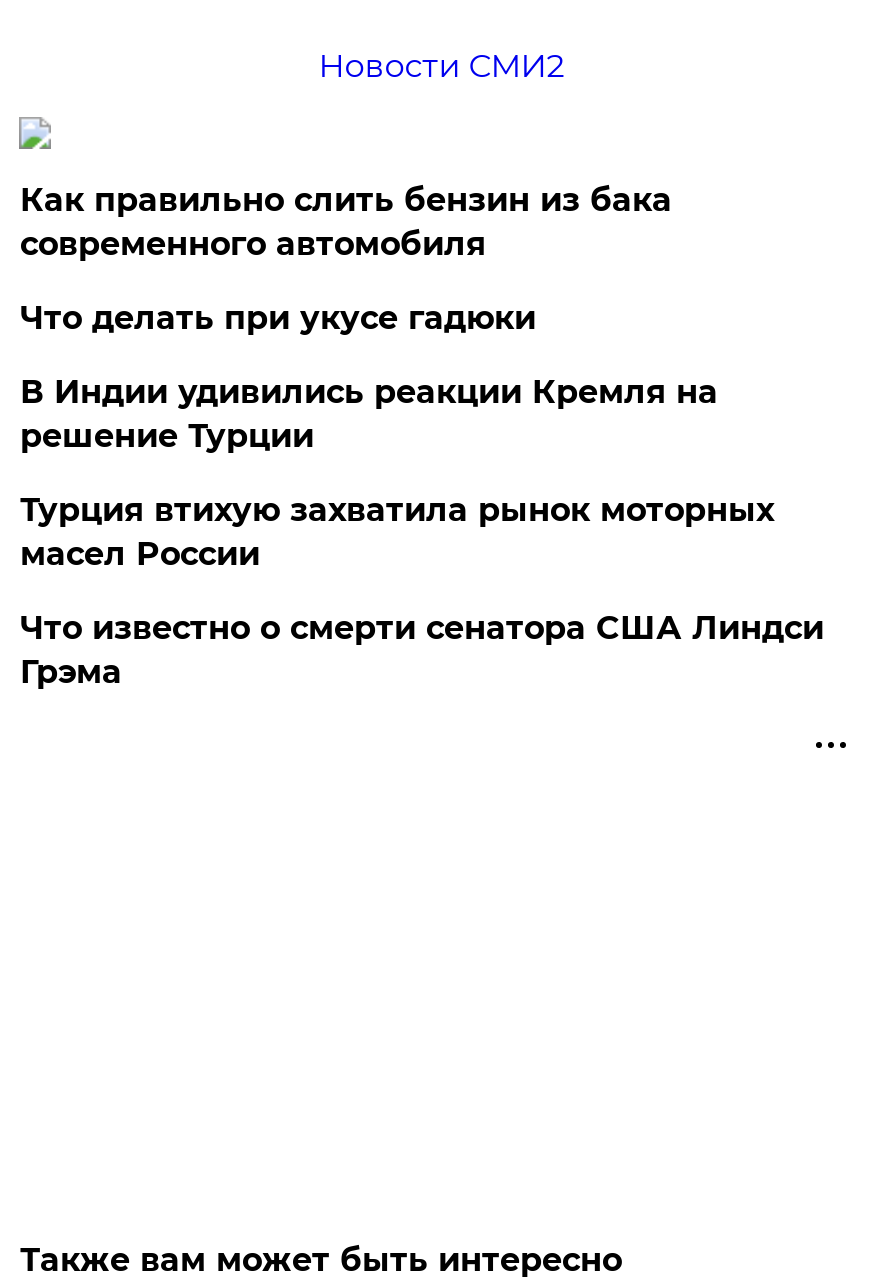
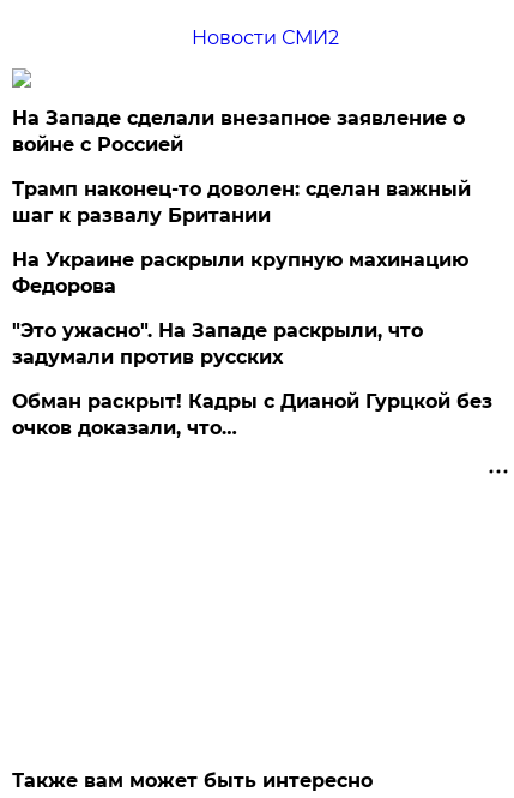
- Как правильно слить бензин из бака
- современного автомобиля
+ На Западе сделали внезапное заявление о
+ войне с Россией

- Что делать при укусе гадюки
+ Трамп наконец-то доволен: сделан важный
+ шаг к развалу Британии

- В Индии удивились реакции Кремля на
- решение Турции
+ На Украине раскрыли крупную махинацию
+ Федорова

- Турция втихую захватила рынок моторных
- масел России
+ "Это ужасно". На Западе раскрыли, что
+ задумали против русских

- Что известно о смерти сенатора США Линдси
- Грэма
+ Обман раскрыт! Кадры с Дианой Гурцкой без
+ очков доказали, что…
